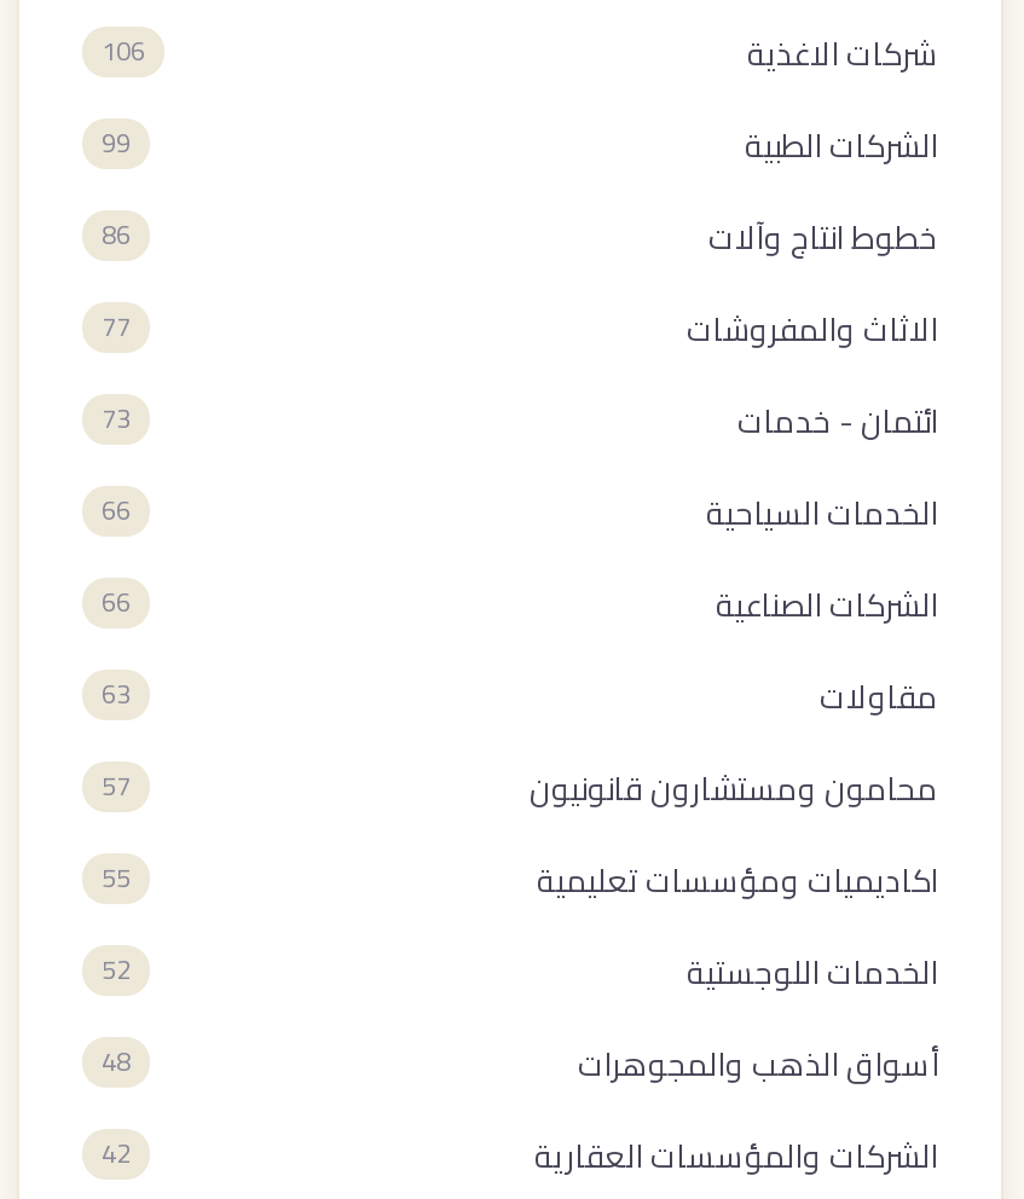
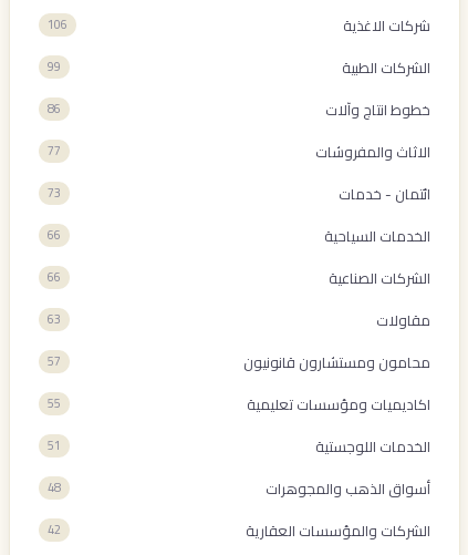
- 52
+ 51
